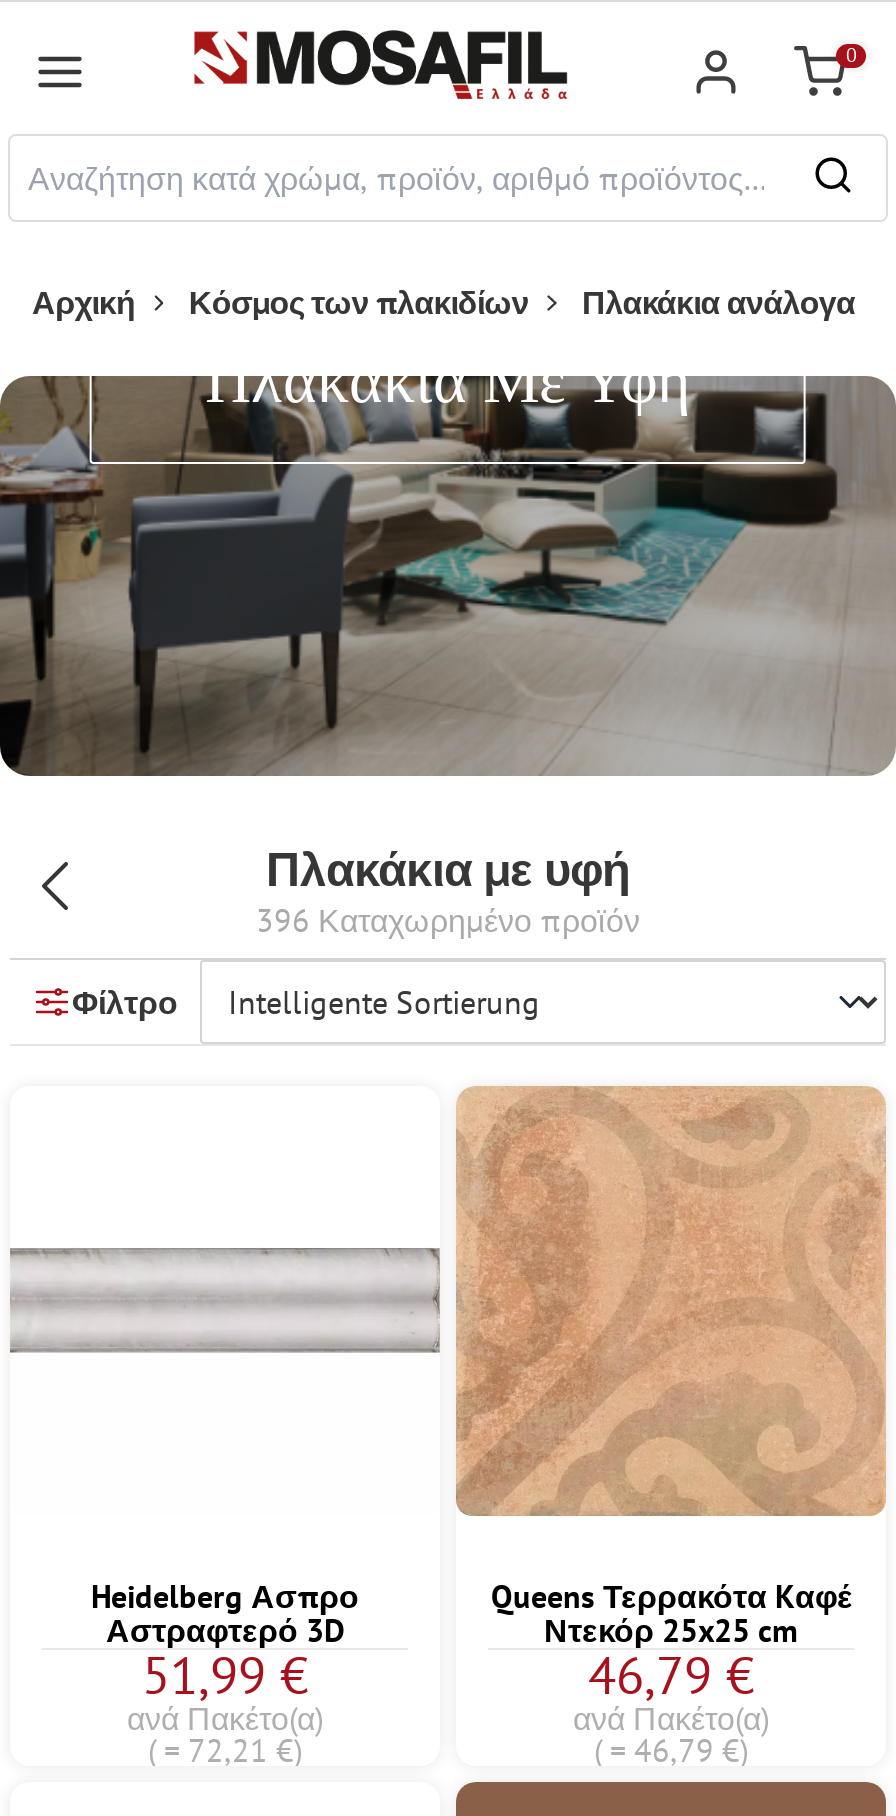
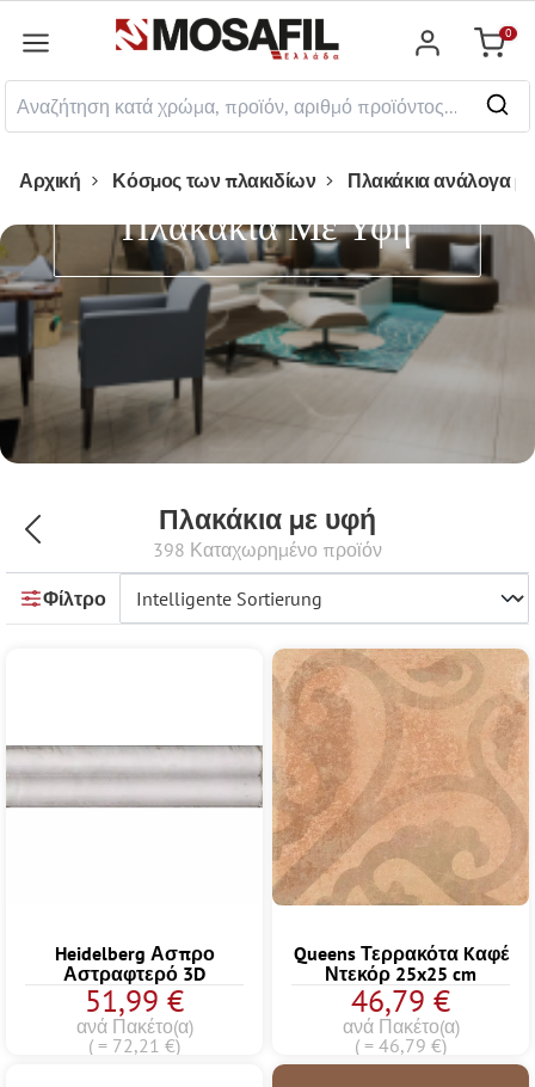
- 396 Καταχωρημένο προϊόν
+ 398 Καταχωρημένο προϊόν
